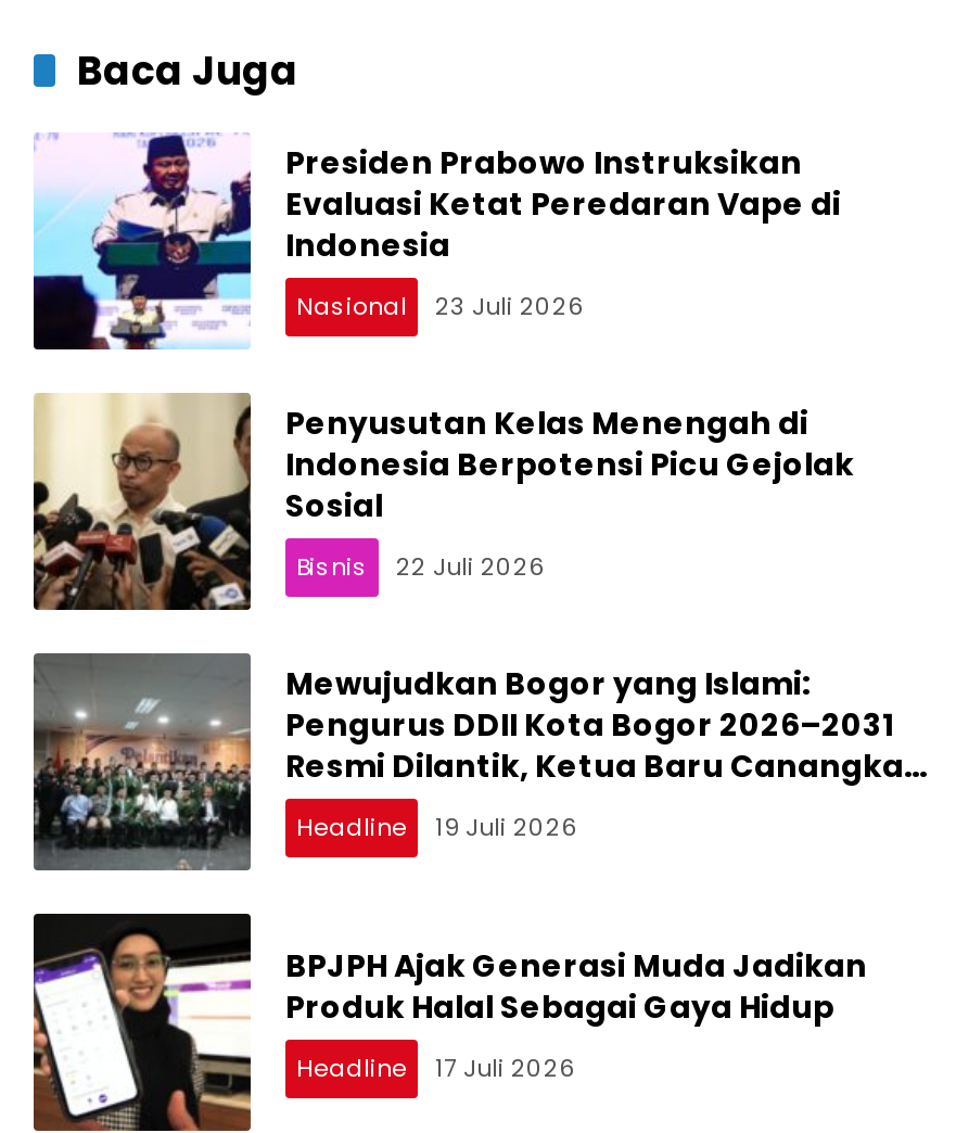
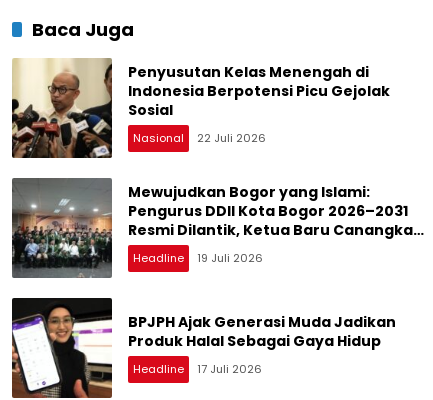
- [image]
- Presiden Prabowo Instruksikan
- Evaluasi Ketat Peredaran Vape di
- Indonesia
- Nasional
- 23 Juli 2026

- Bisnis
+ Nasional
